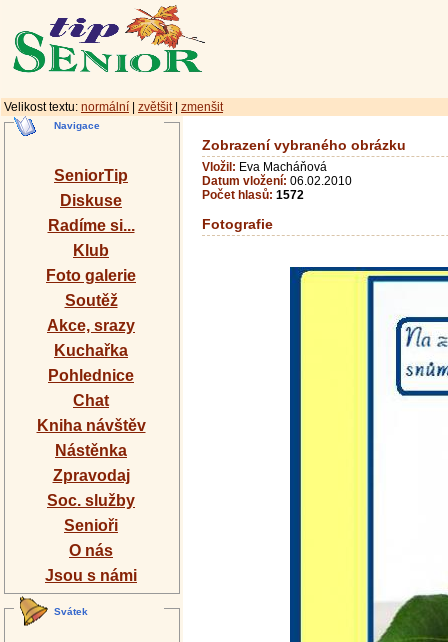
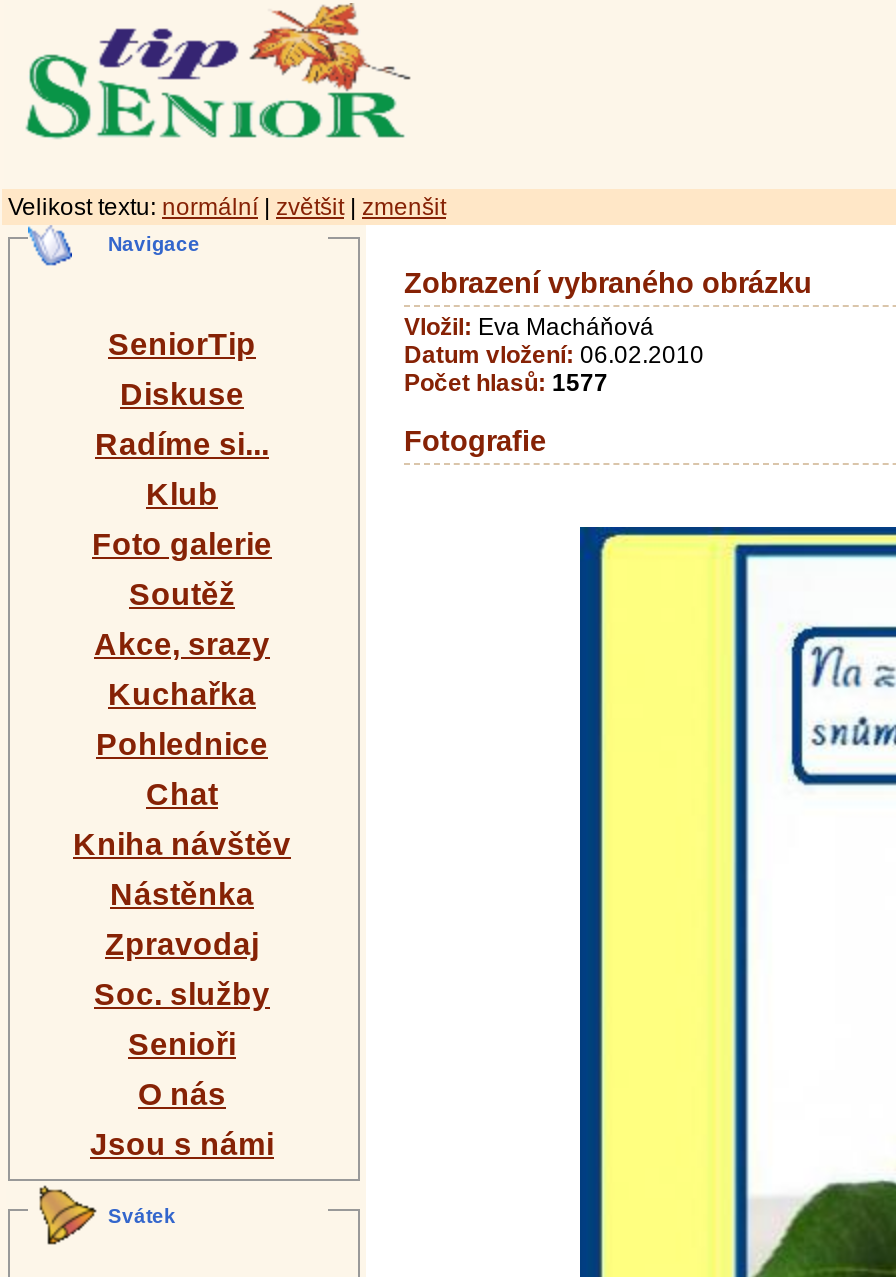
- Počet hlasů: 1572
+ Počet hlasů: 1577
